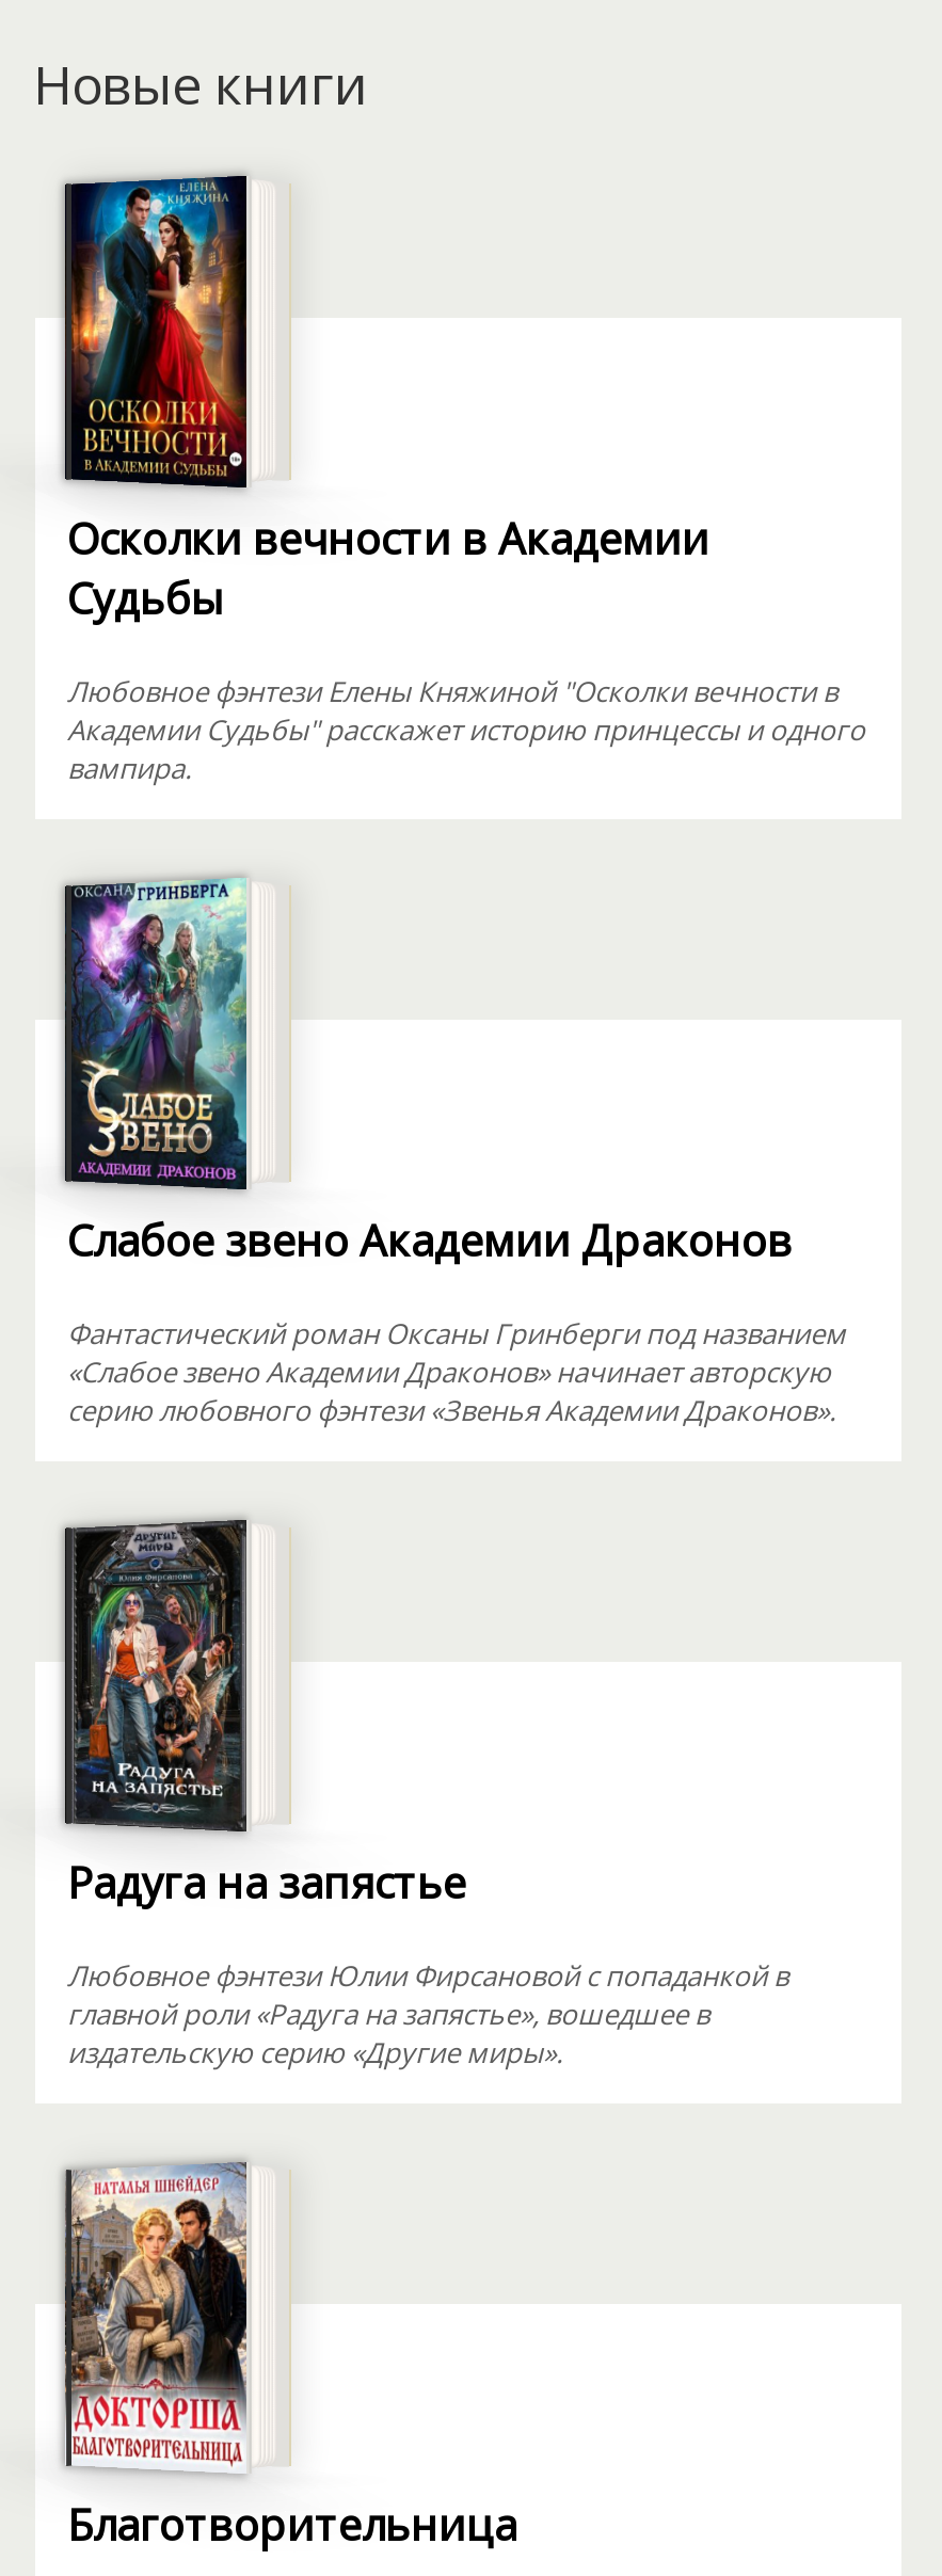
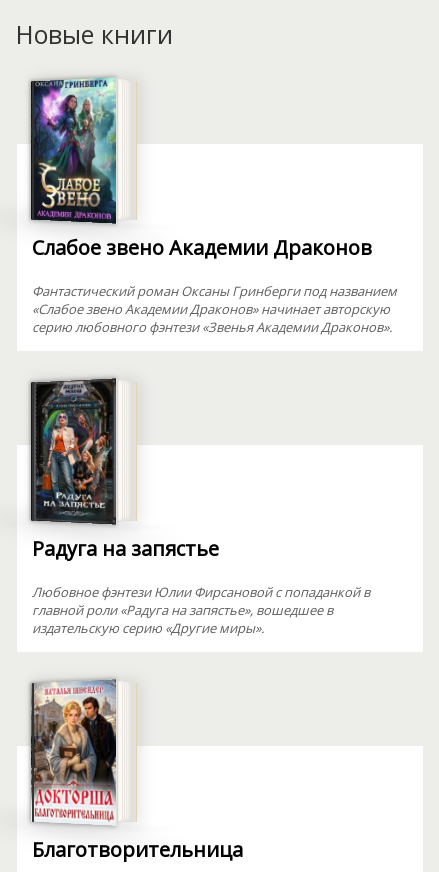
- [image]
- Осколки вечности в Академии
- Судьбы
- Любовное фэнтези Елены Княжиной "Осколки вечности в
- Академии Судьбы" расскажет историю принцессы и одного
- вампира.
